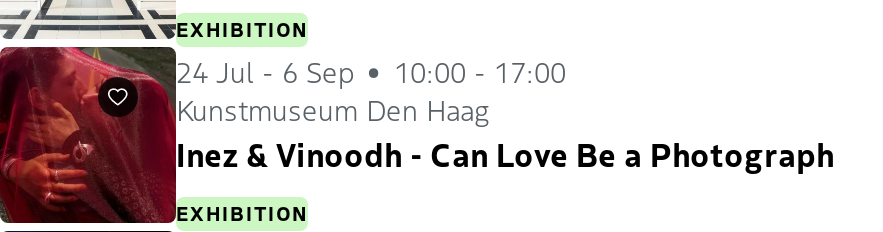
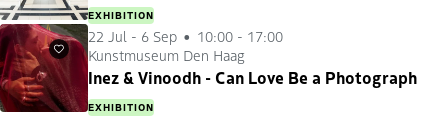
- 24 Jul - 6 Sep 10:00 - 17:00
+ 22 Jul - 6 Sep 10:00 - 17:00
